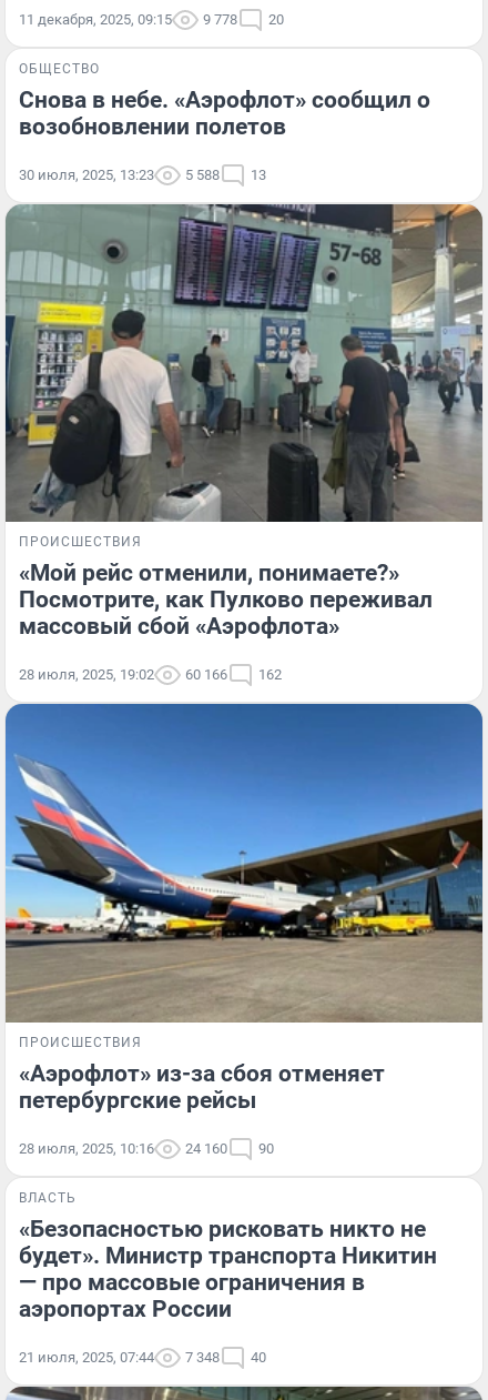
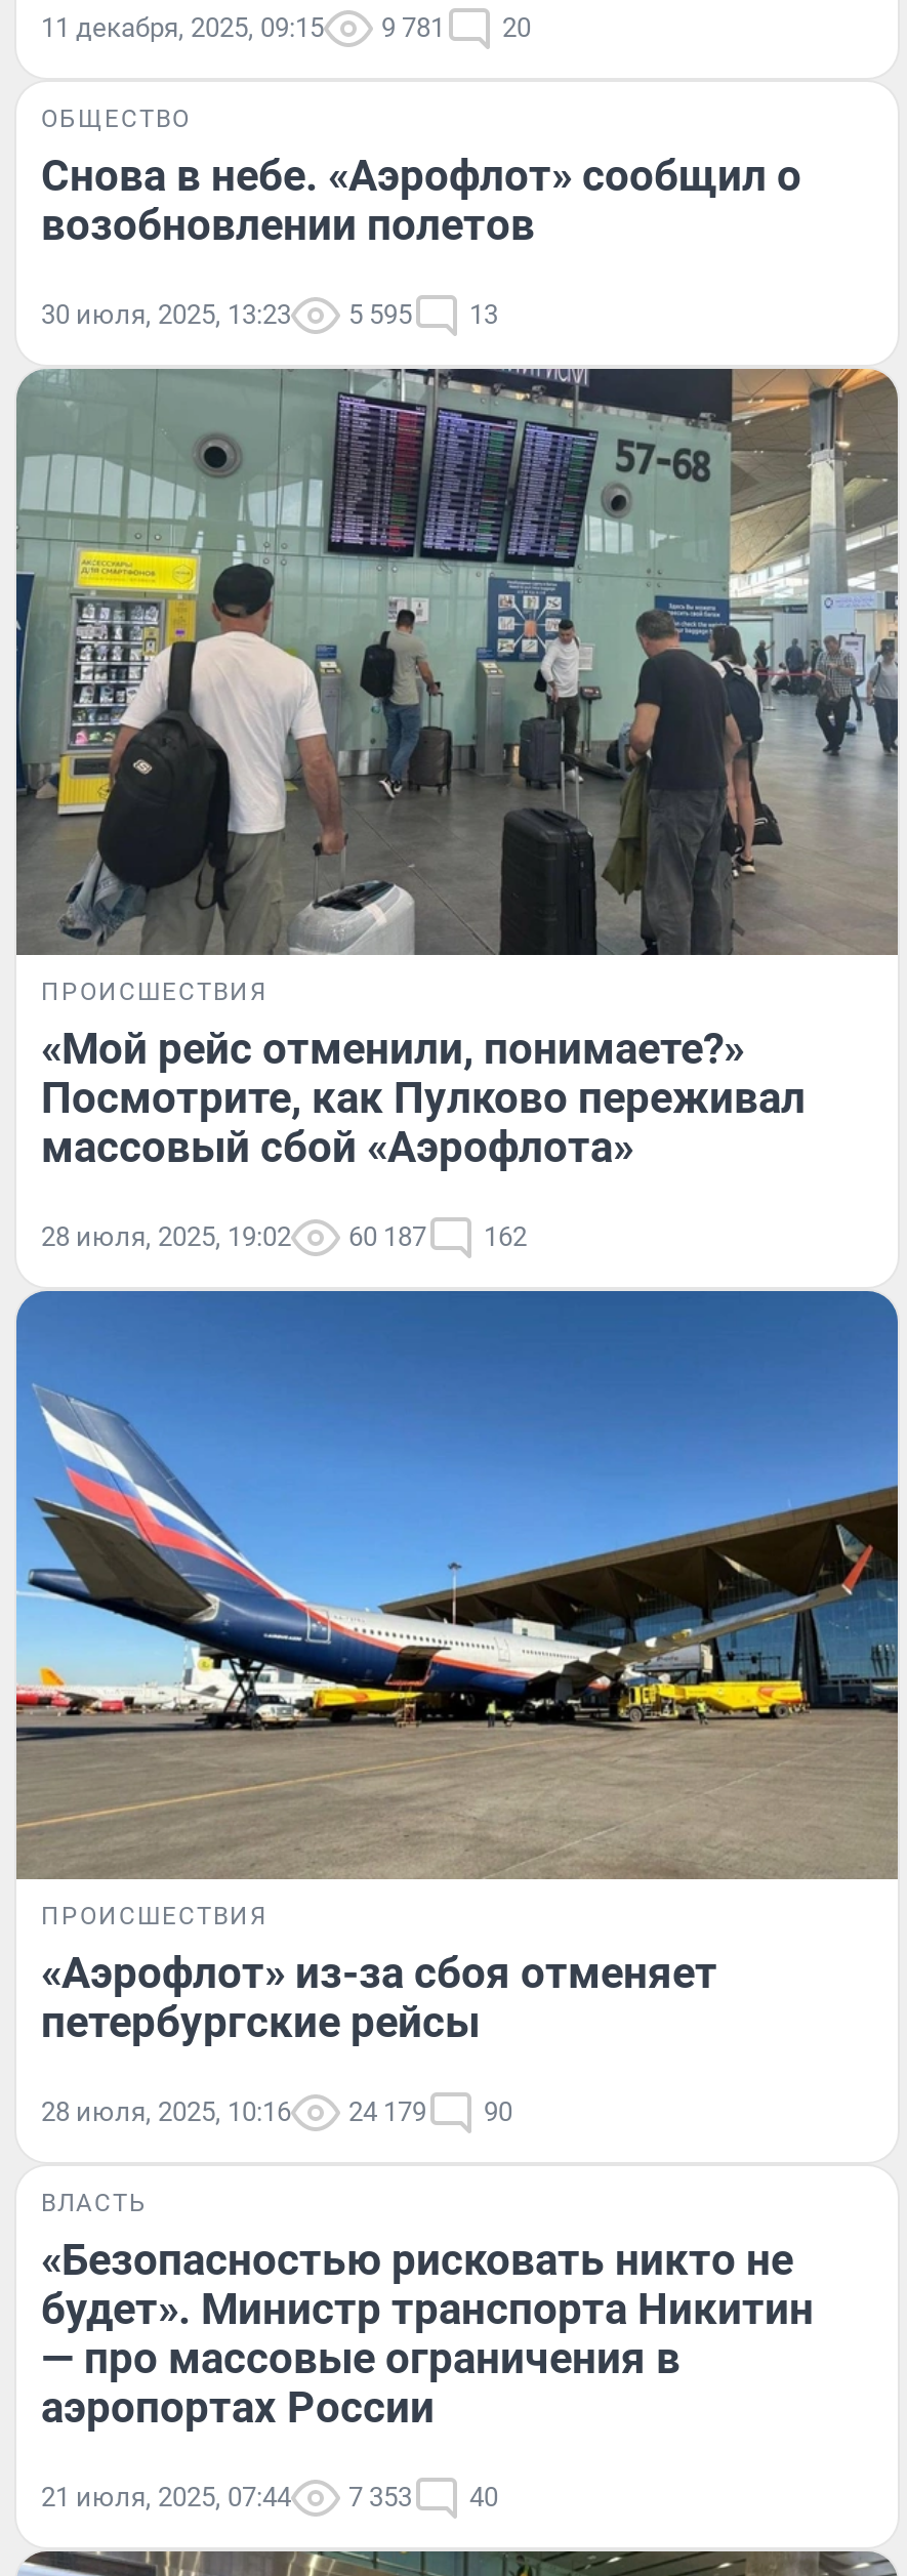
- 11 декабря, 2025, 09:15 9 778 20
+ 11 декабря, 2025, 09:15 9 781 20

- 30 июля, 2025, 13:23 5 588 13
+ 30 июля, 2025, 13:23 5 595 13

- 28 июля, 2025, 19:02 60 166 162
+ 28 июля, 2025, 19:02 60 187 162

- 28 июля, 2025, 10:16 24 160 90
+ 28 июля, 2025, 10:16 24 179 90

- 21 июля, 2025, 07:44 7 348 40
+ 21 июля, 2025, 07:44 7 353 40
